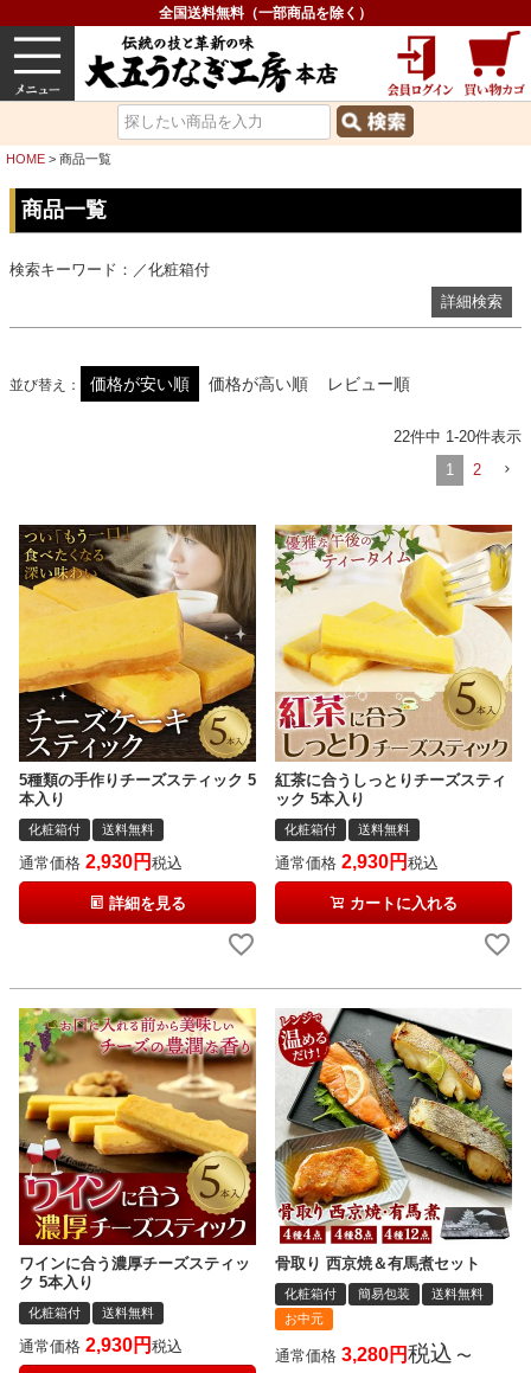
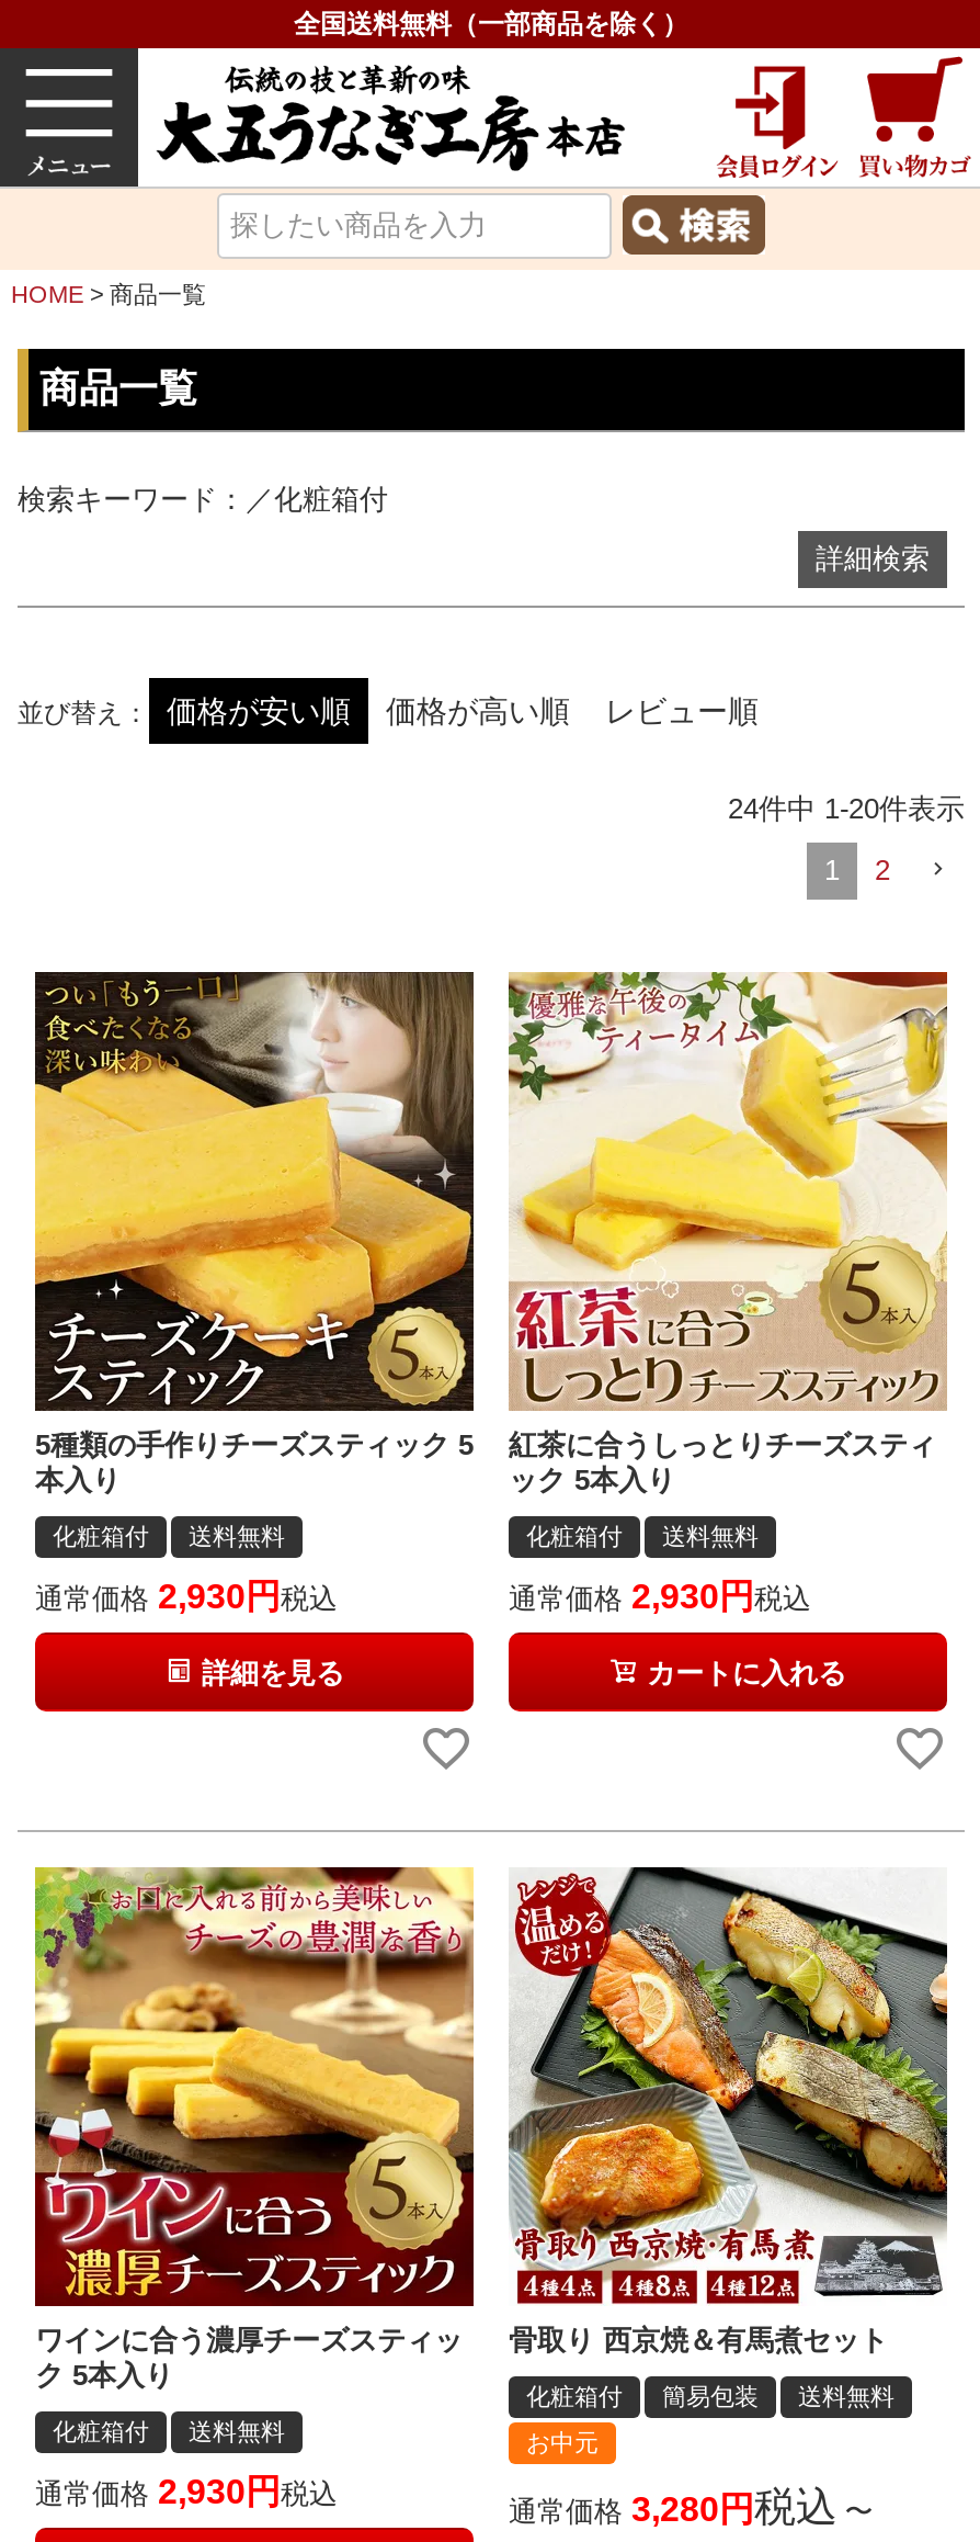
- 22件中 1-20件表示
+ 24件中 1-20件表示
